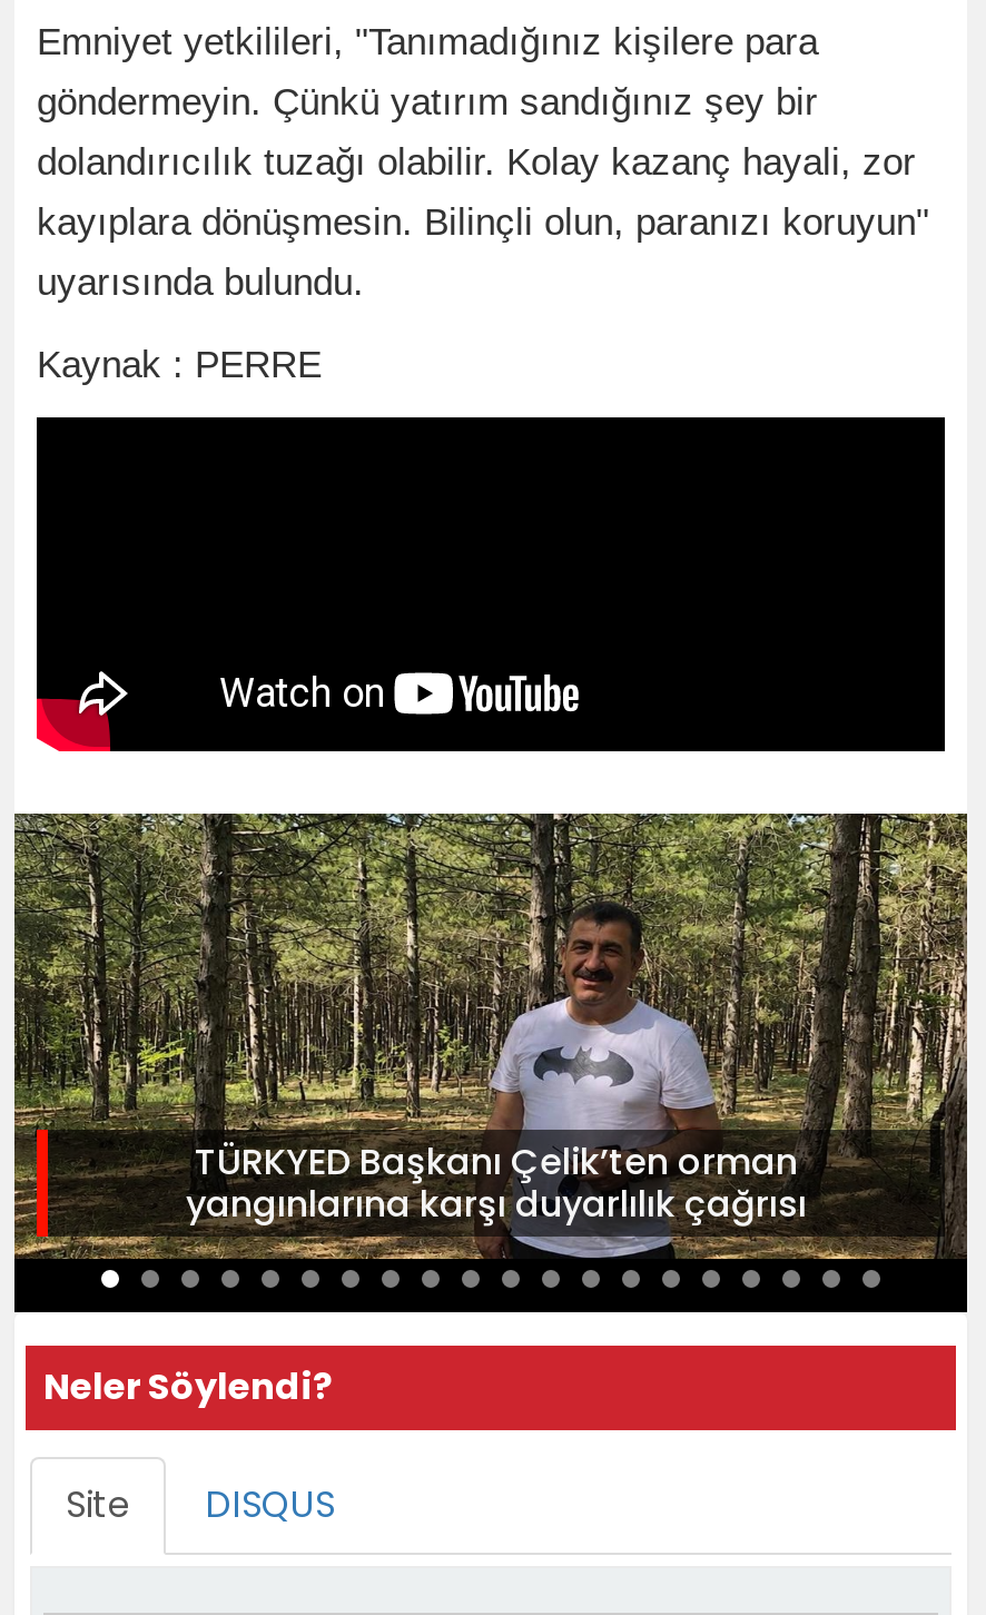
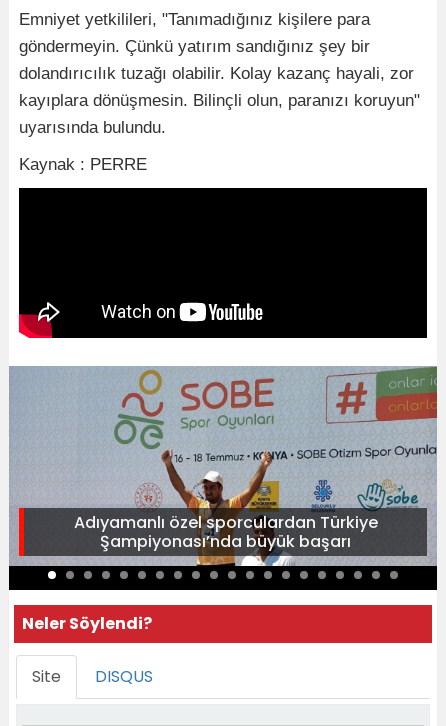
- [image]
- TÜRKYED Başkanı Çelik’ten orman
- yangınlarına karşı duyarlılık çağrısı
+ [image]
+ Adıyamanlı özel sporculardan Türkiye
+ Şampiyonası’nda büyük başarı
